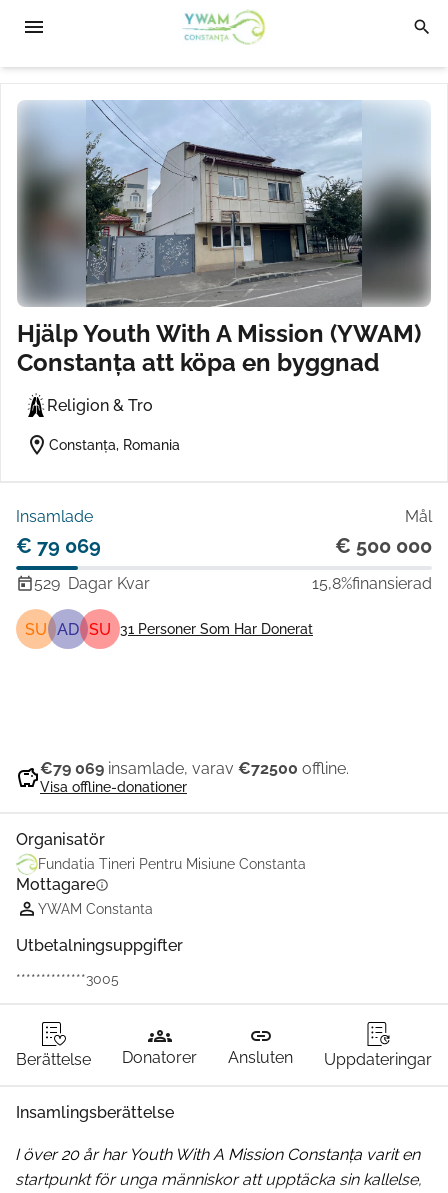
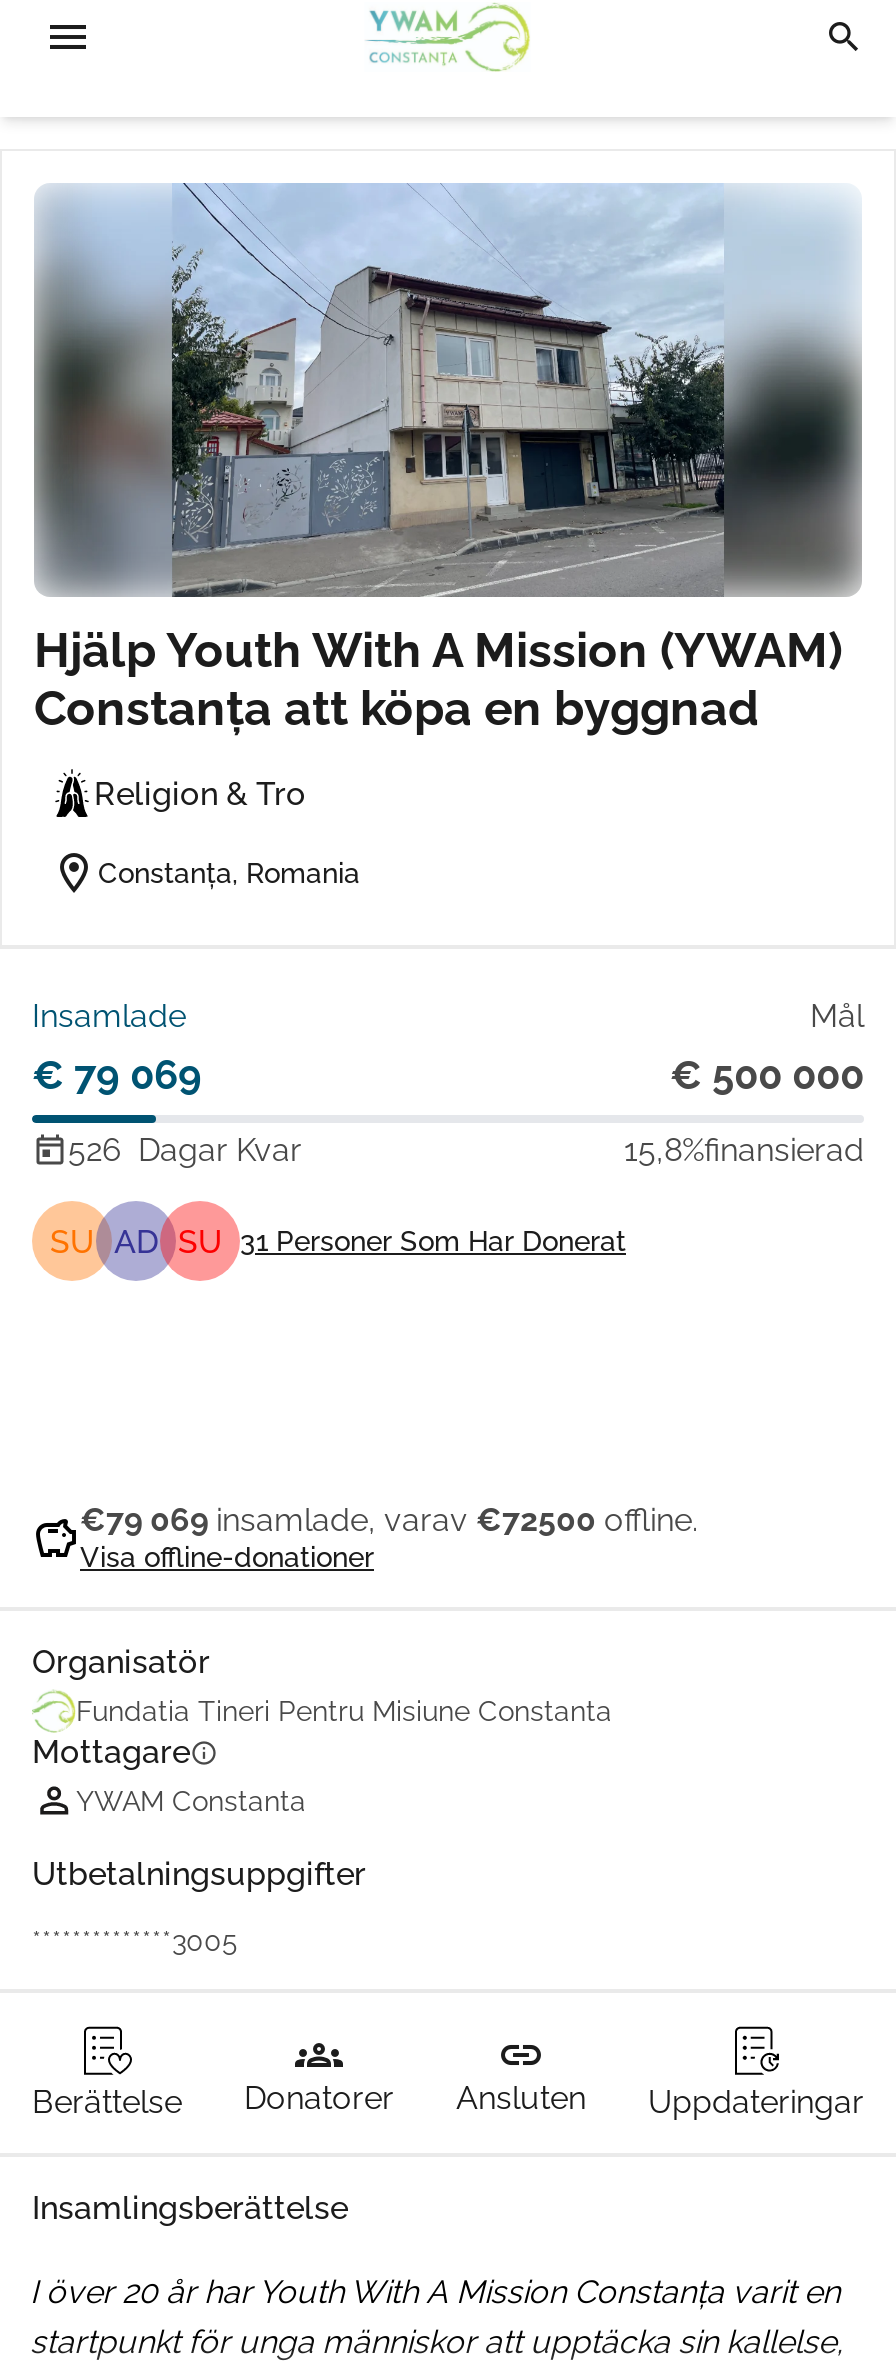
- 529 Dagar Kvar
+ 526 Dagar Kvar
